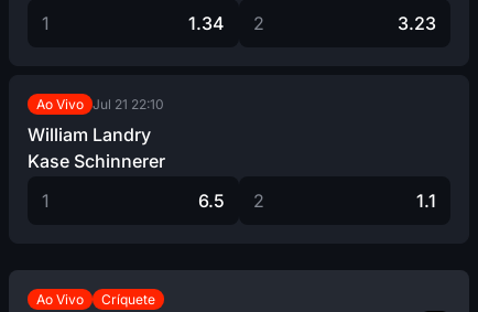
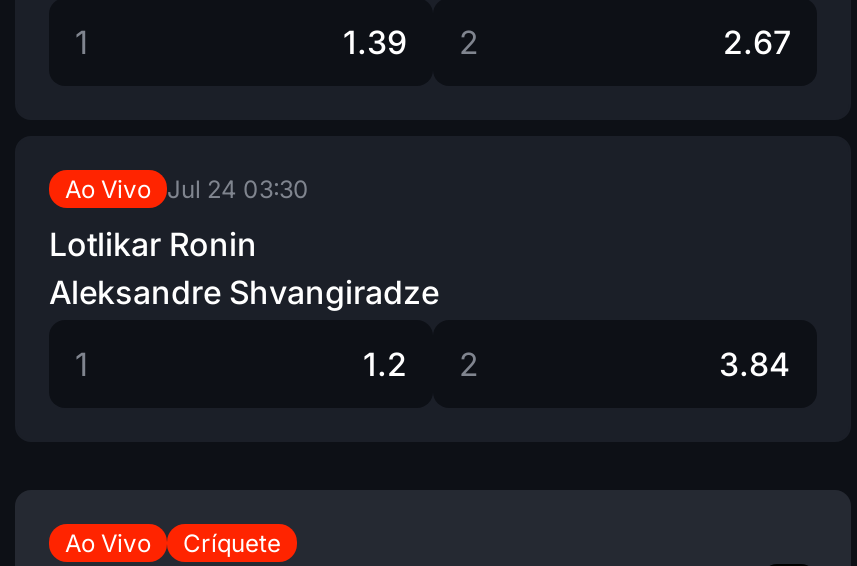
- 1.34 2
+ 1.39 2

- 3.23
+ 2.67

- Ao Vivo Jul 21 22:10
+ Ao Vivo Jul 24 03:30

- William Landry
- Kase Schinnerer
+ Lotlikar Ronin
+ Aleksandre Shvangiradze

- 6.5 2
+ 1.2 2

- 1.1
+ 3.84
